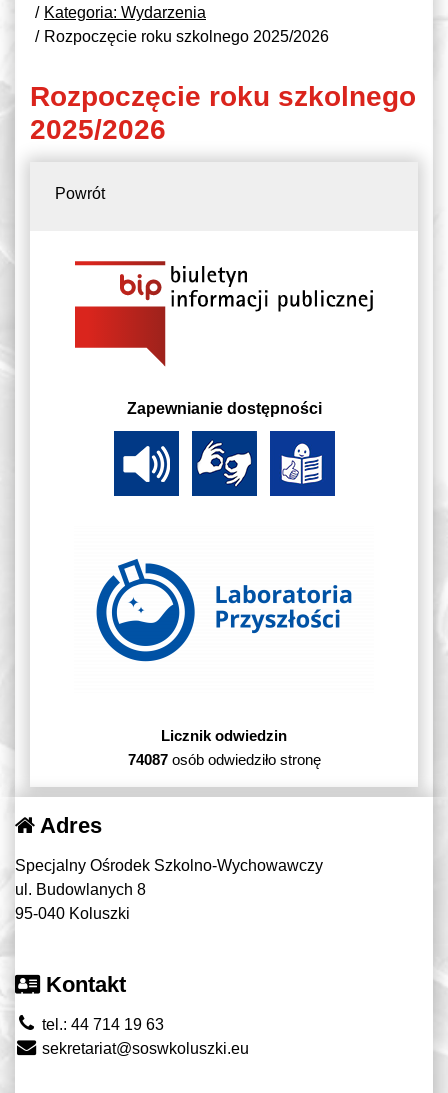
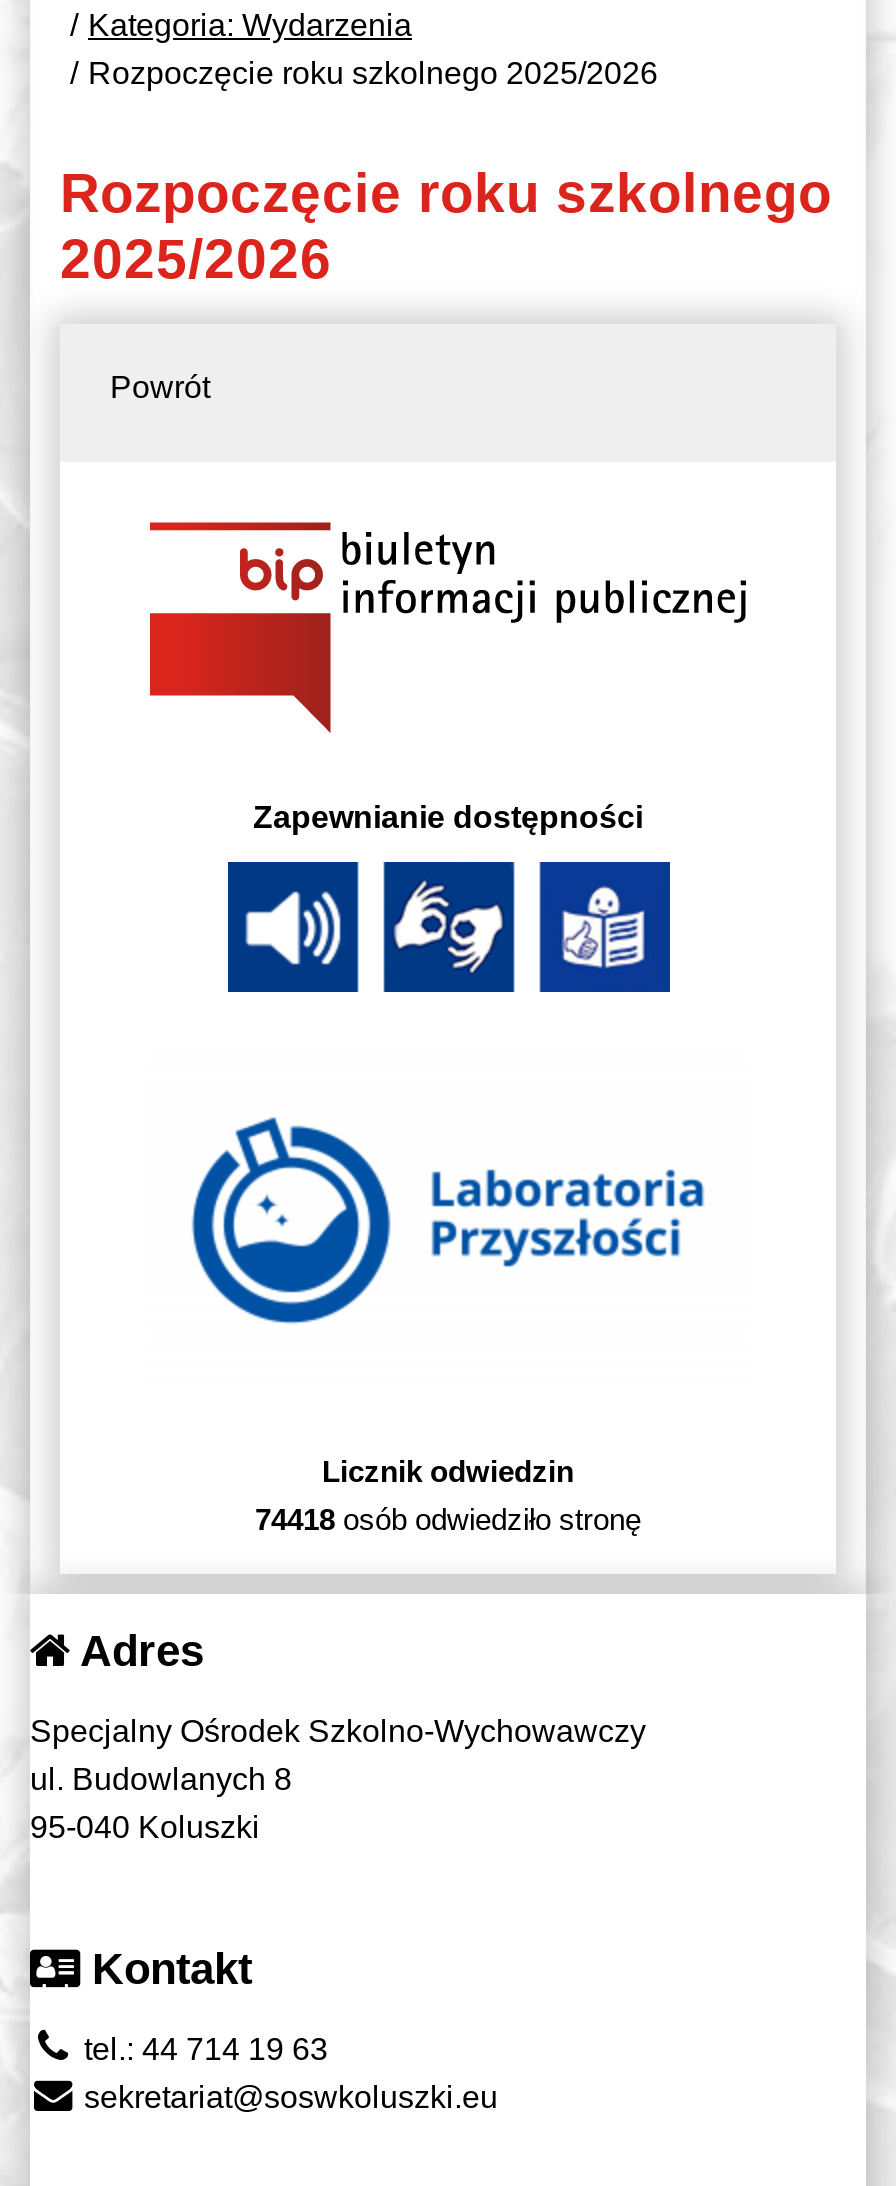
- 74087 osób odwiedziło stronę
+ 74418 osób odwiedziło stronę
